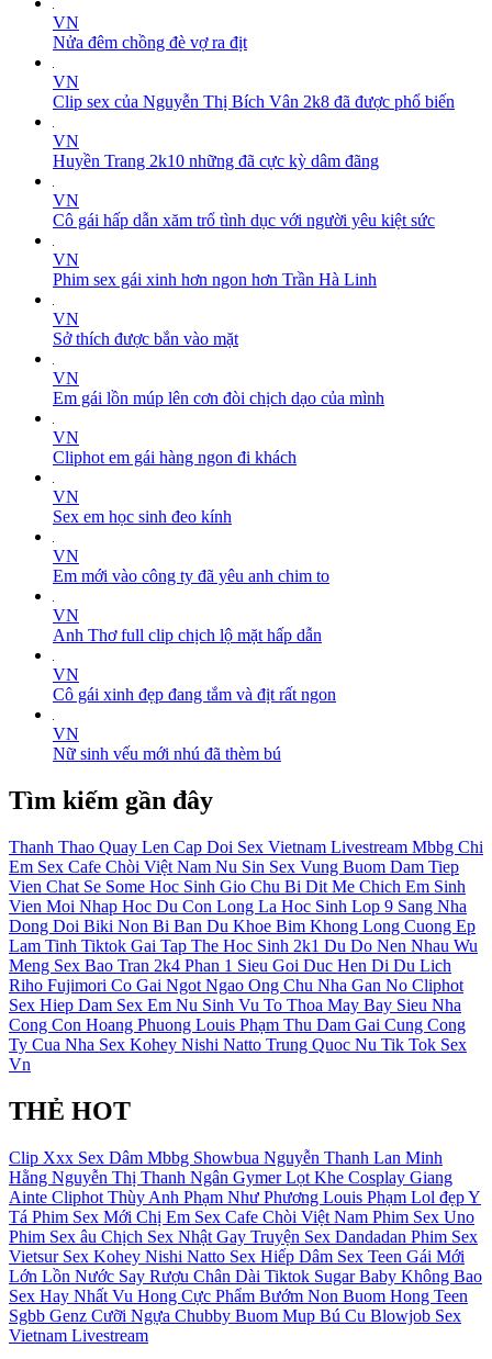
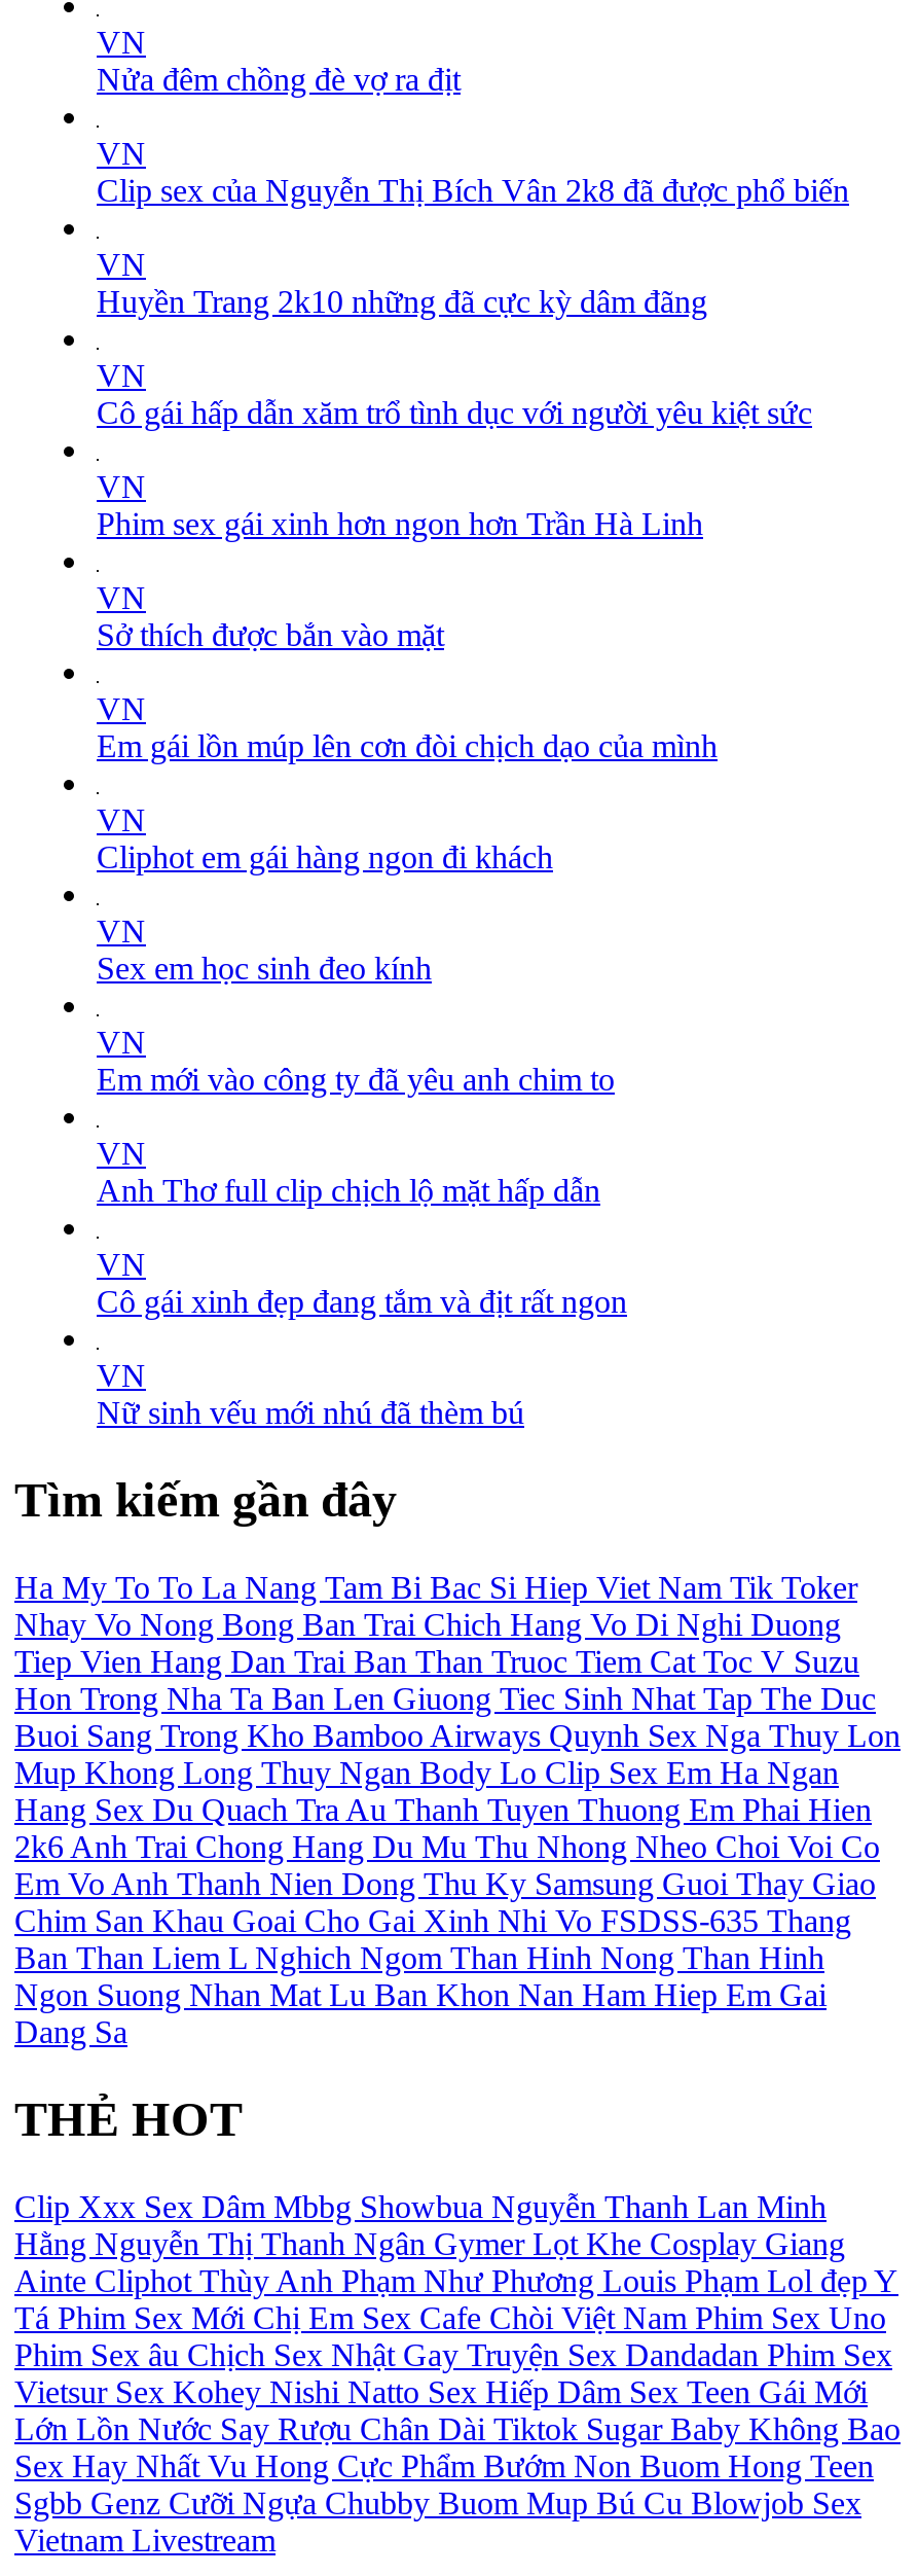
- Thanh Thao Quay Len Cap Doi Sex Vietnam Livestream Mbbg Chi
- Em Sex Cafe Chòi Việt Nam Nu Sin Sex Vung Buom Dam Tiep
- Vien Chat Se Some Hoc Sinh Gio Chu Bi Dit Me Chich Em Sinh
- Vien Moi Nhap Hoc Du Con Long La Hoc Sinh Lop 9 Sang Nha
- Dong Doi Biki Non Bi Ban Du Khoe Bim Khong Long Cuong Ep
- Lam Tinh Tiktok Gai Tap The Hoc Sinh 2k1 Du Do Nen Nhau Wu
- Meng Sex Bao Tran 2k4 Phan 1 Sieu Goi Duc Hen Di Du Lich
- Riho Fujimori Co Gai Ngot Ngao Ong Chu Nha Gan No Cliphot
- Sex Hiep Dam Sex Em Nu Sinh Vu To Thoa May Bay Sieu Nha
- Cong Con Hoang Phuong Louis Phạm Thu Dam Gai Cung Cong
- Ty Cua Nha Sex Kohey Nishi Natto Trung Quoc Nu Tik Tok Sex
- Vn
+ Ha My To To La Nang Tam Bi Bac Si Hiep Viet Nam Tik Toker
+ NhayVo Nong Bong Ban Trai Chich Hang Vo Di Nghi Duong
+ Tiep Vien Hang Dan Trai Ban Than TruocTiem Cat Toc V Suzu
+ Hon Trong Nha Ta Ban Len Giuong Tiec Sinh Nhat Tap The Duc
+ Buoi Sang Trong Kho Bamboo Airways Quynh Sex Nga Thuy Lon
+ Mup Khong Long Thuy Ngan Body Lo Clip Sex Em Ha Ngan
+ Hang Sex Du Quach Tra Au Thanh Tuyen Thuong Em PhaiHien
+ 2k6 Anh Trai Chong Hang Du Mu Thu Nhong Nheo Choi Voi Co
+ Em Vo Anh Thanh Nien Dong Thu Ky Samsung Guoi Thay Giao
+ Chim San Khau Goai Cho Gai Xinh Nhi Vo FSDSS-635 Thang
+ Ban Than Liem L Nghich Ngom Than Hinh Nong Than Hinh
+ Ngon Suong Nhan Mat Lu Ban Khon Nan Ham Hiep Em Gai
+ Dang Sa
